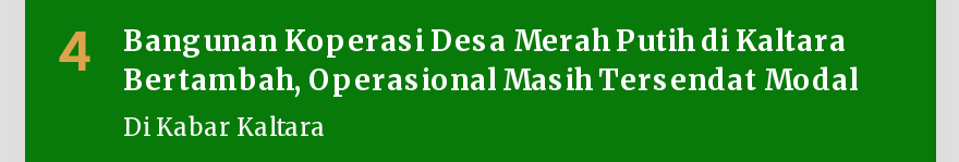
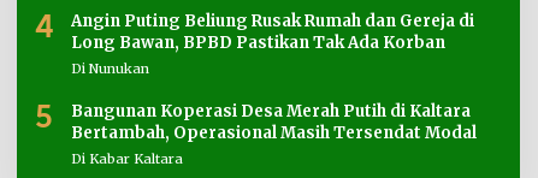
+ Angin Puting Beliung Rusak Rumah dan Gereja di
+ Long Bawan, BPBD Pastikan Tak Ada Korban
+ Di Nunukan
+ 5
